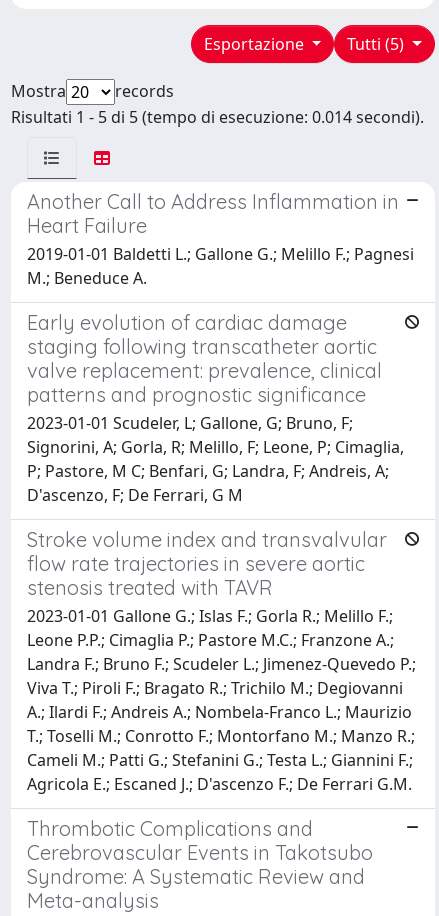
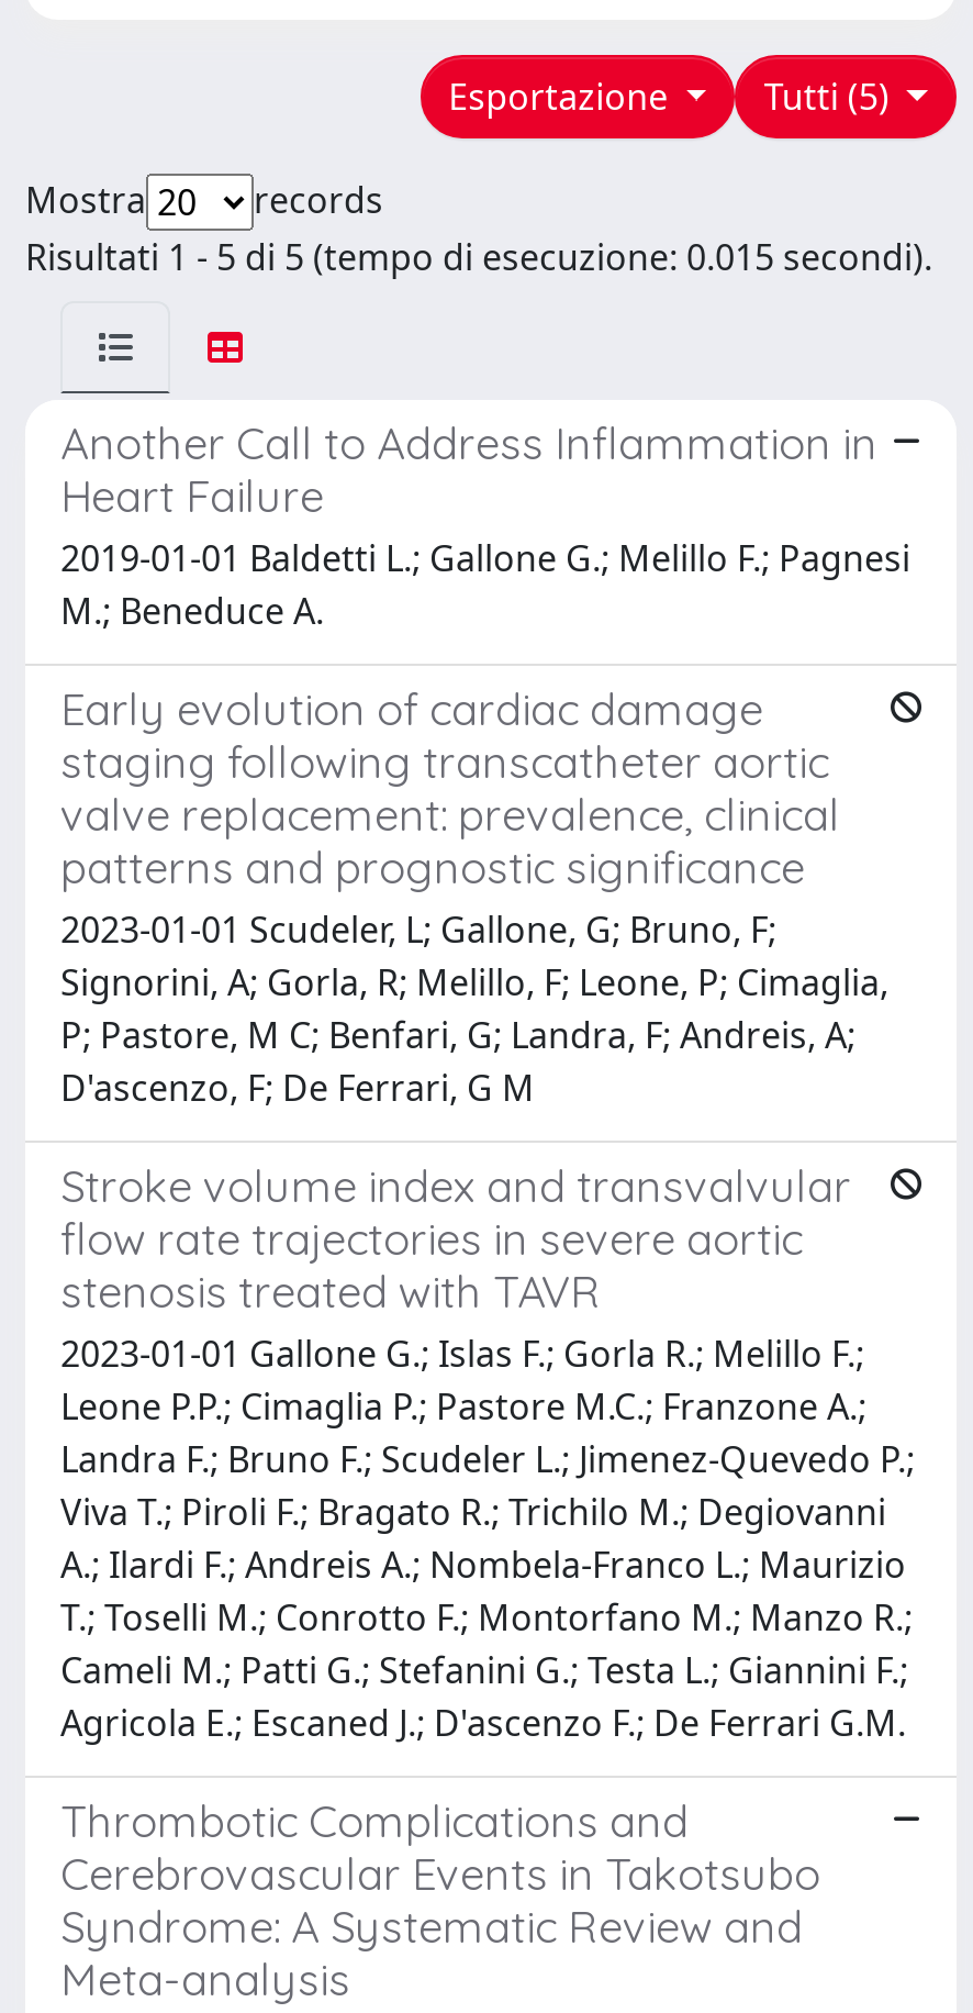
- Risultati 1 - 5 di 5 (tempo di esecuzione: 0.014 secondi).
+ Risultati 1 - 5 di 5 (tempo di esecuzione: 0.015 secondi).
